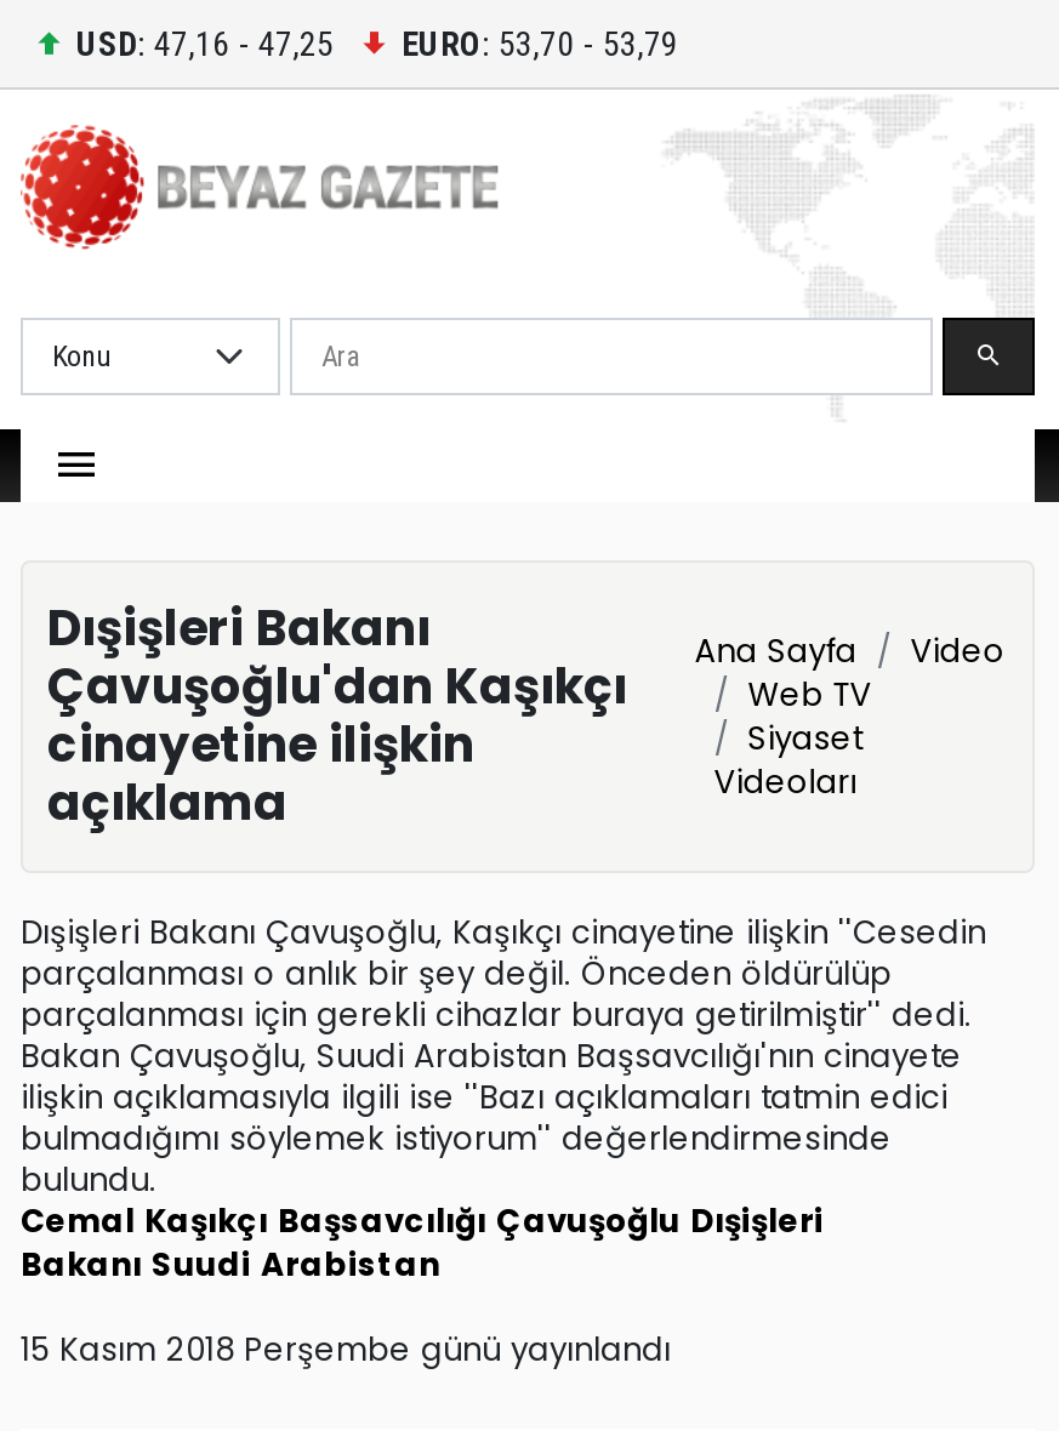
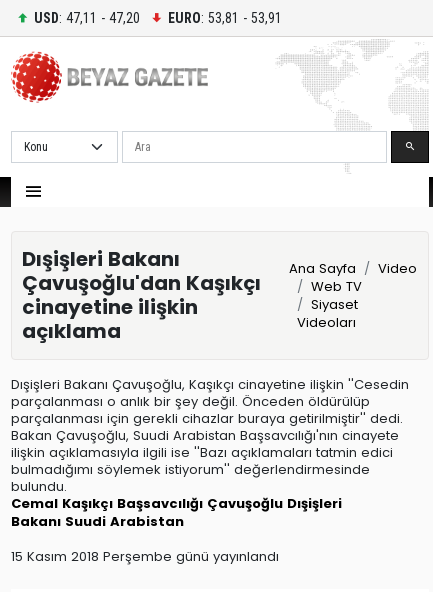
- USD: 47,16 - 47,25
+ USD: 47,11 - 47,20

- EURO: 53,70 - 53,79
+ EURO: 53,81 - 53,91
